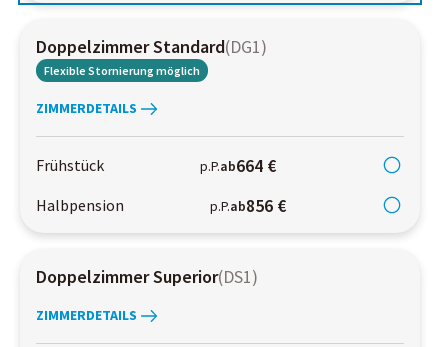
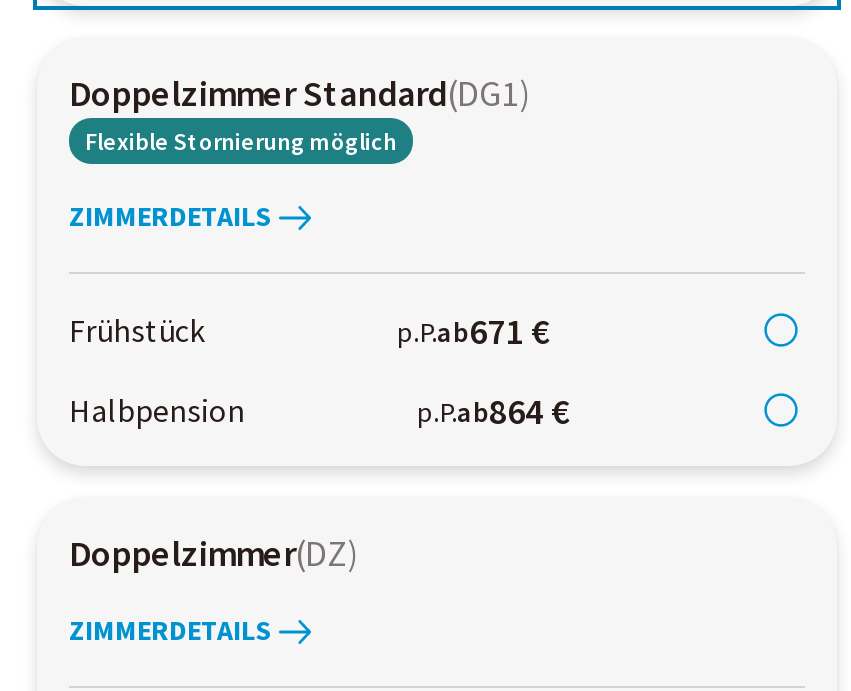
- p.P.ab664 €
+ p.P.ab671 €

- p.P.ab856 €
+ p.P.ab864 €

- Doppelzimmer Superior(DS1)
+ Doppelzimmer(DZ)
